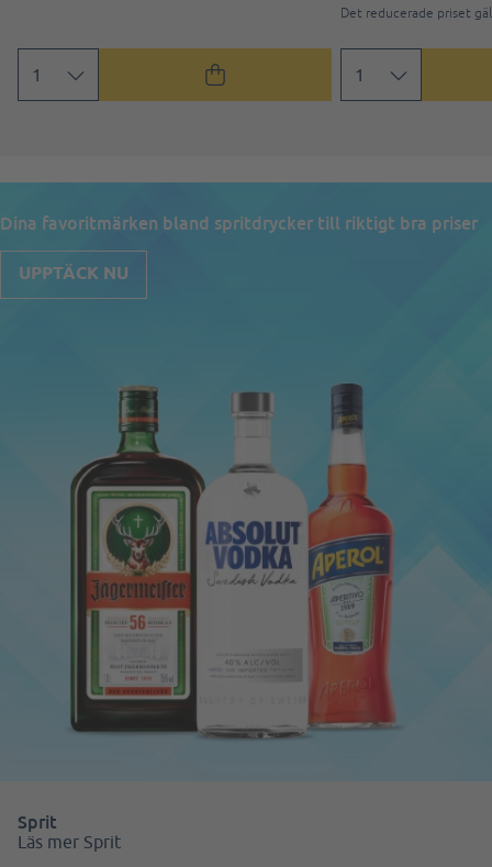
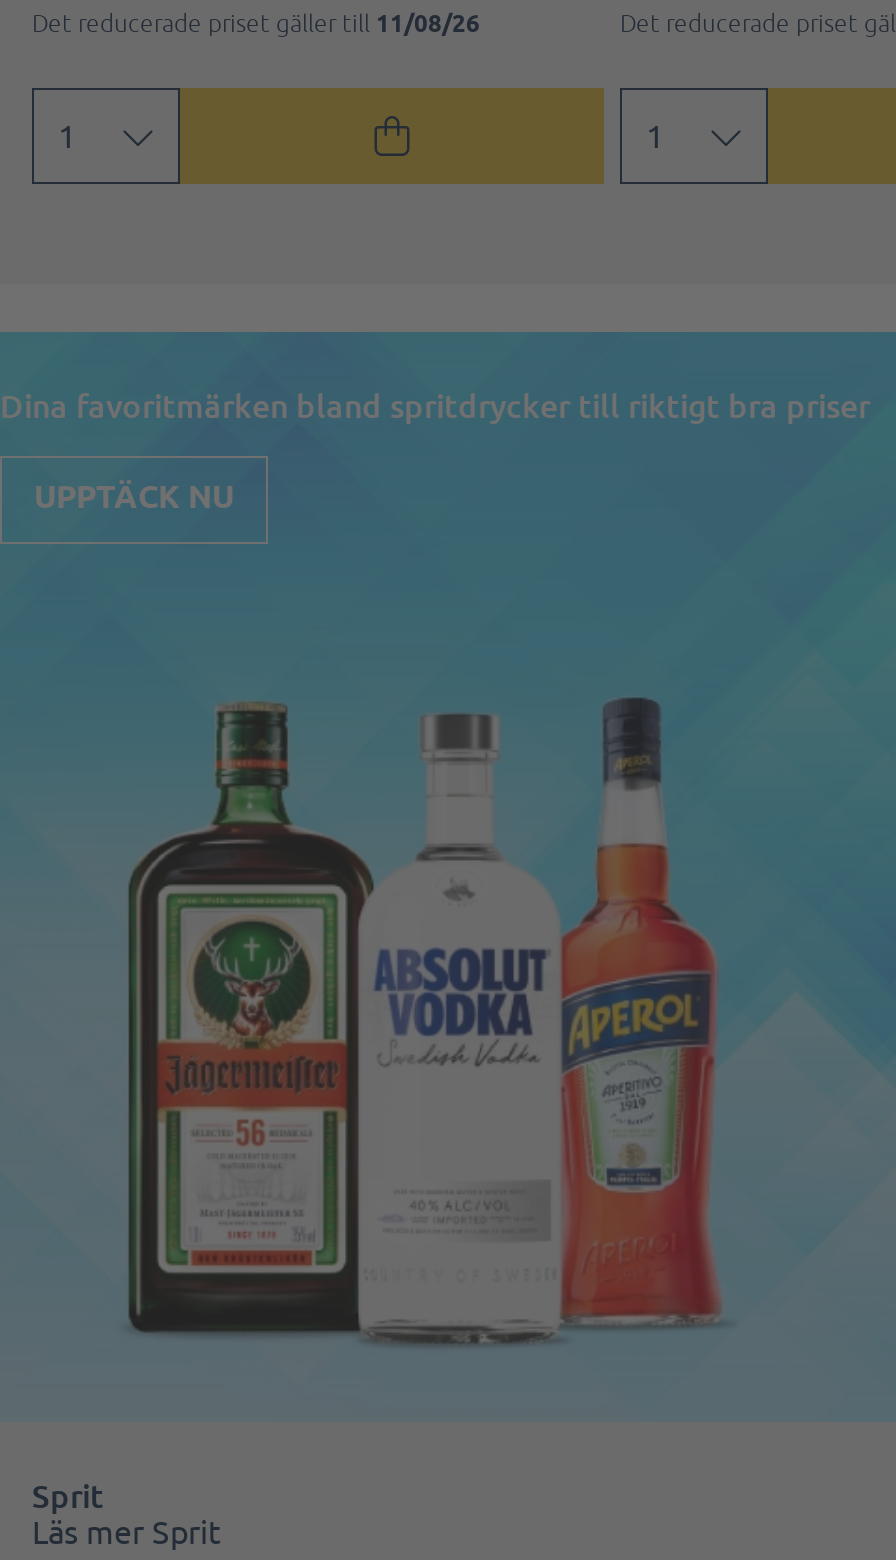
+ Det reducerade priset gäller till 11/08/26
